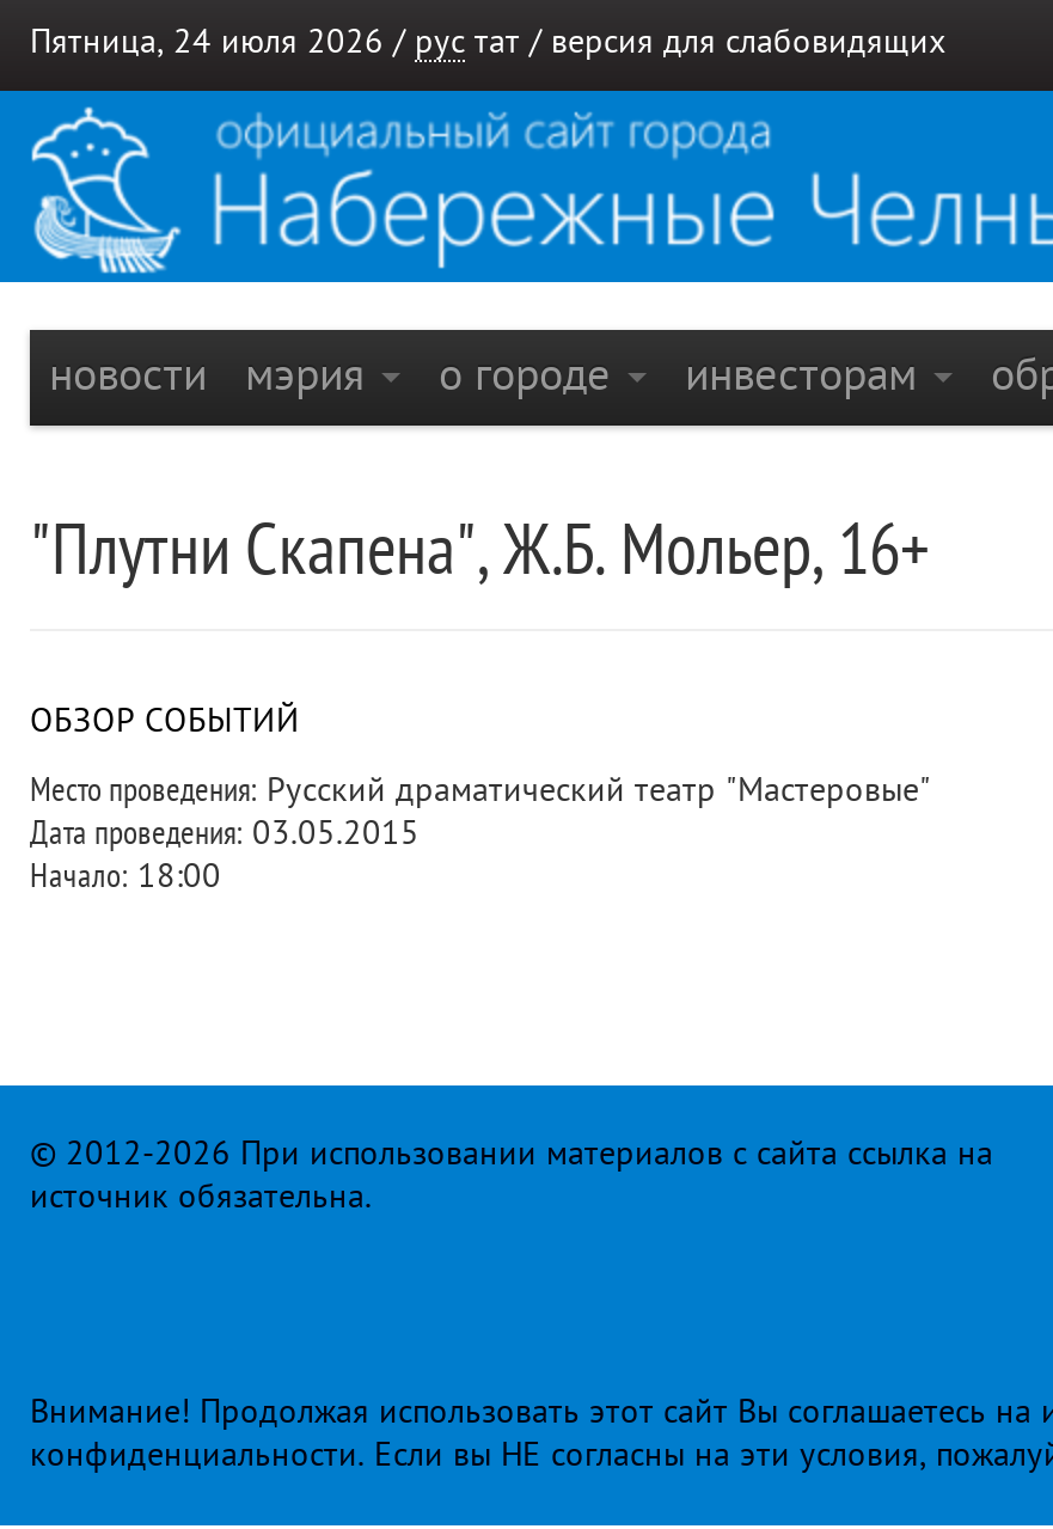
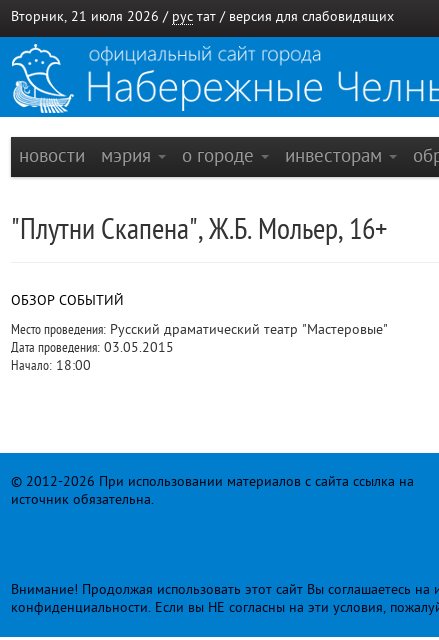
- Пятница, 24 июля 2026 / рус тат / версия для слабовидящих
+ Вторник, 21 июля 2026 / рус тат / версия для слабовидящих
